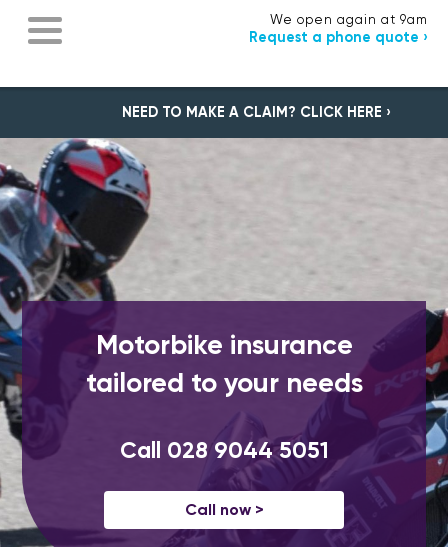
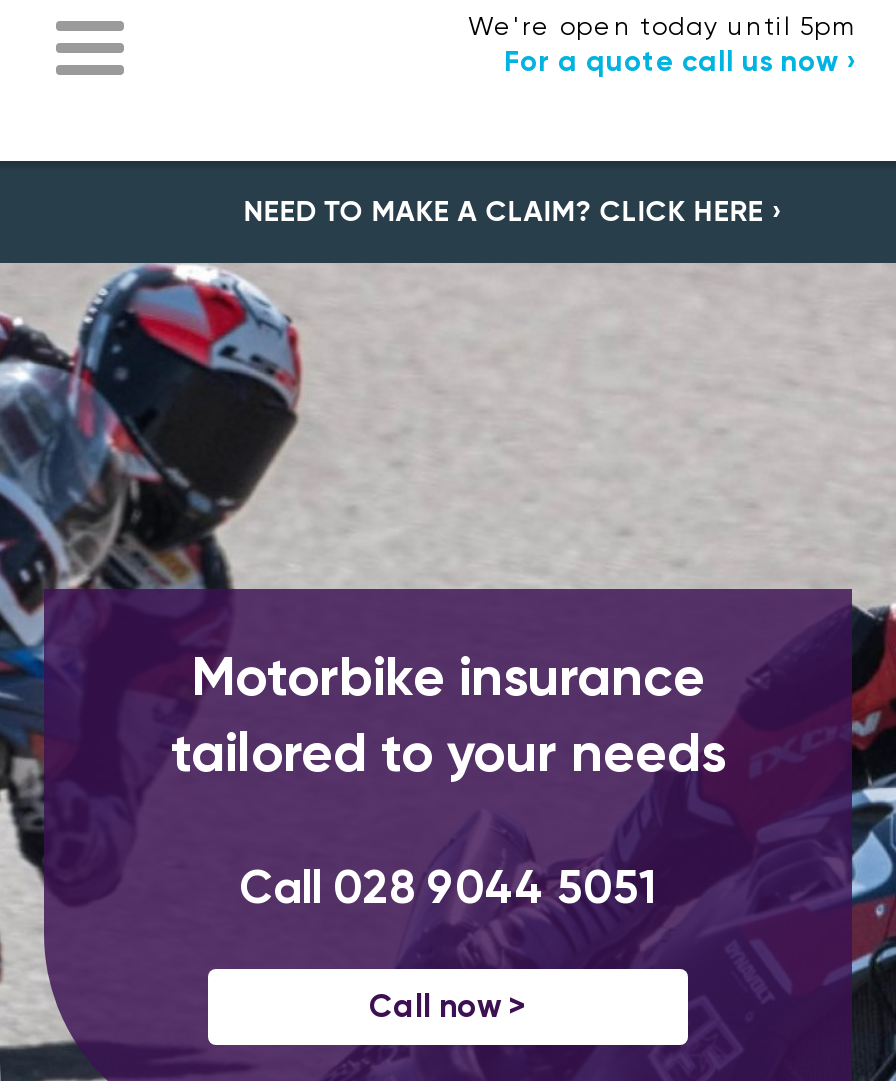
- We open again at 9am
- Request a phone quote ›
+ We're open today until 5pm
+ For a quote call us now ›
